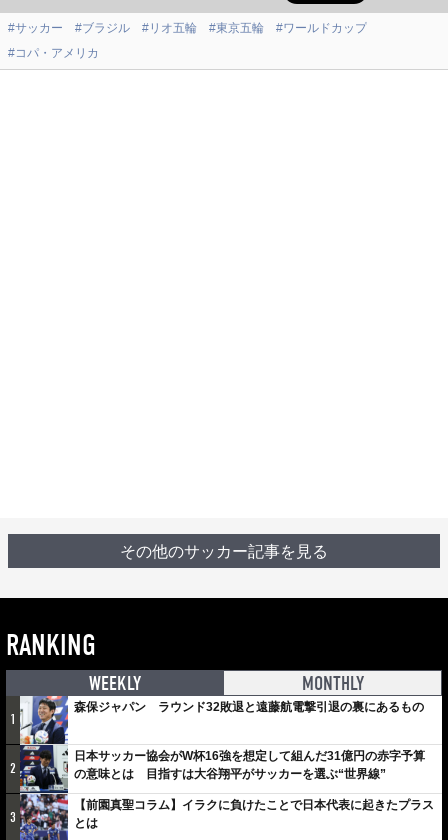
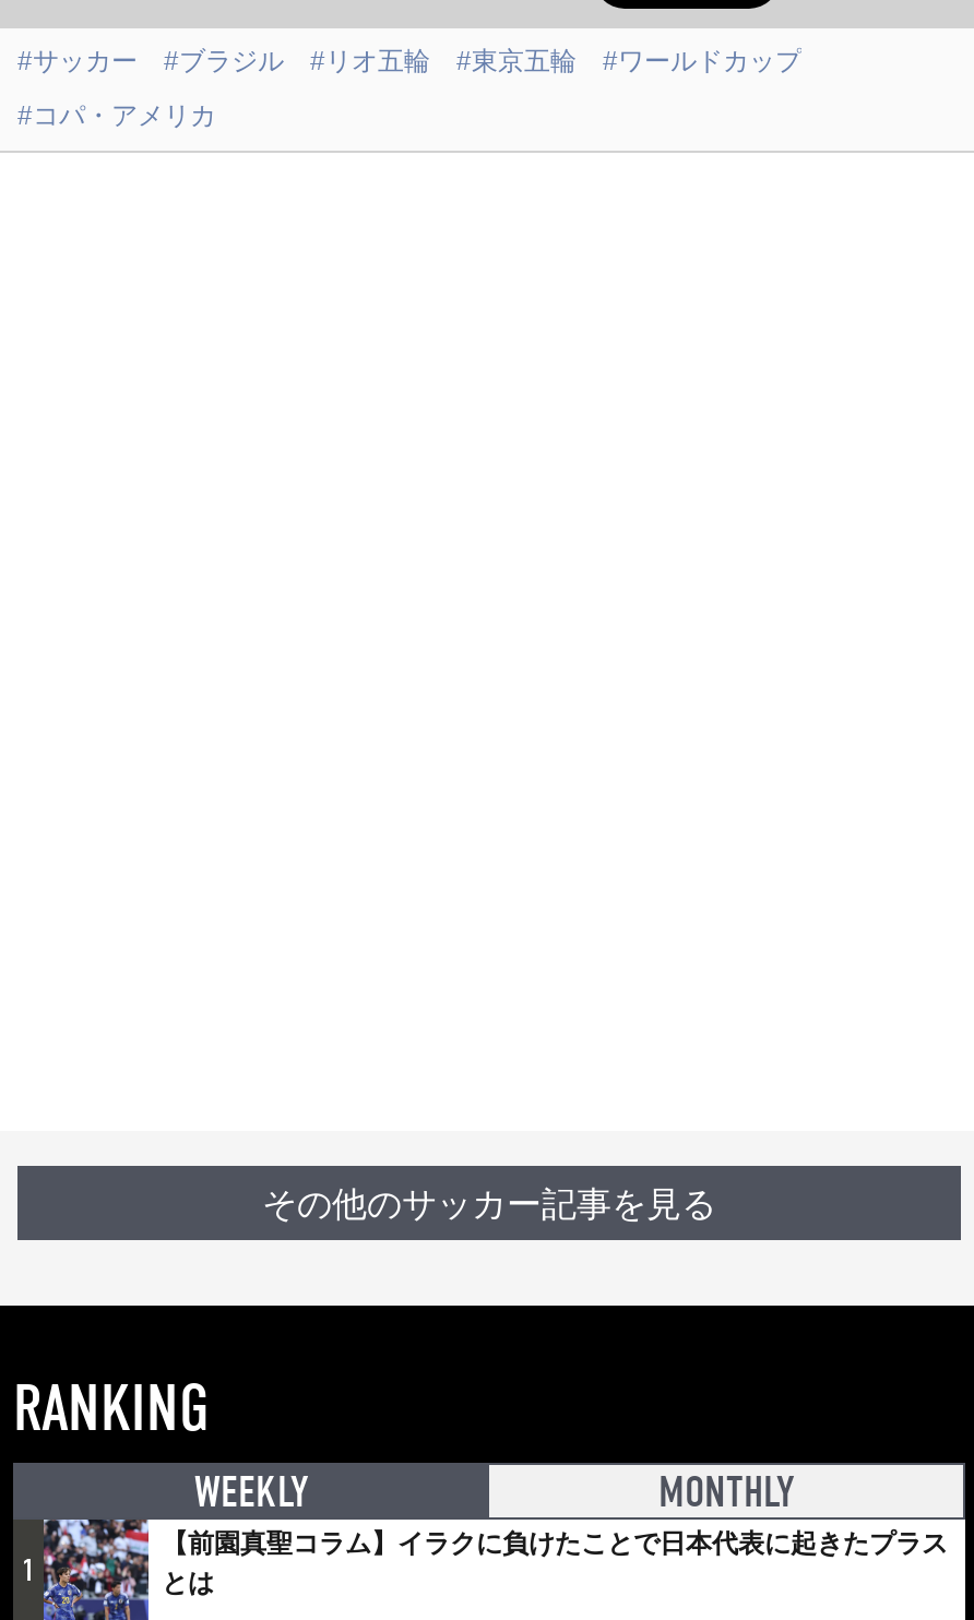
- [image]
- 日本サッカー協会がW杯16強を想定して組んだ31億円の赤字予算
- の意味とは 目指すは大谷翔平がサッカーを選ぶ“世界線”
- 3

- 森保ジャパン ラウンド32敗退と遠藤航電撃引退の裏にあるもの

- 2
